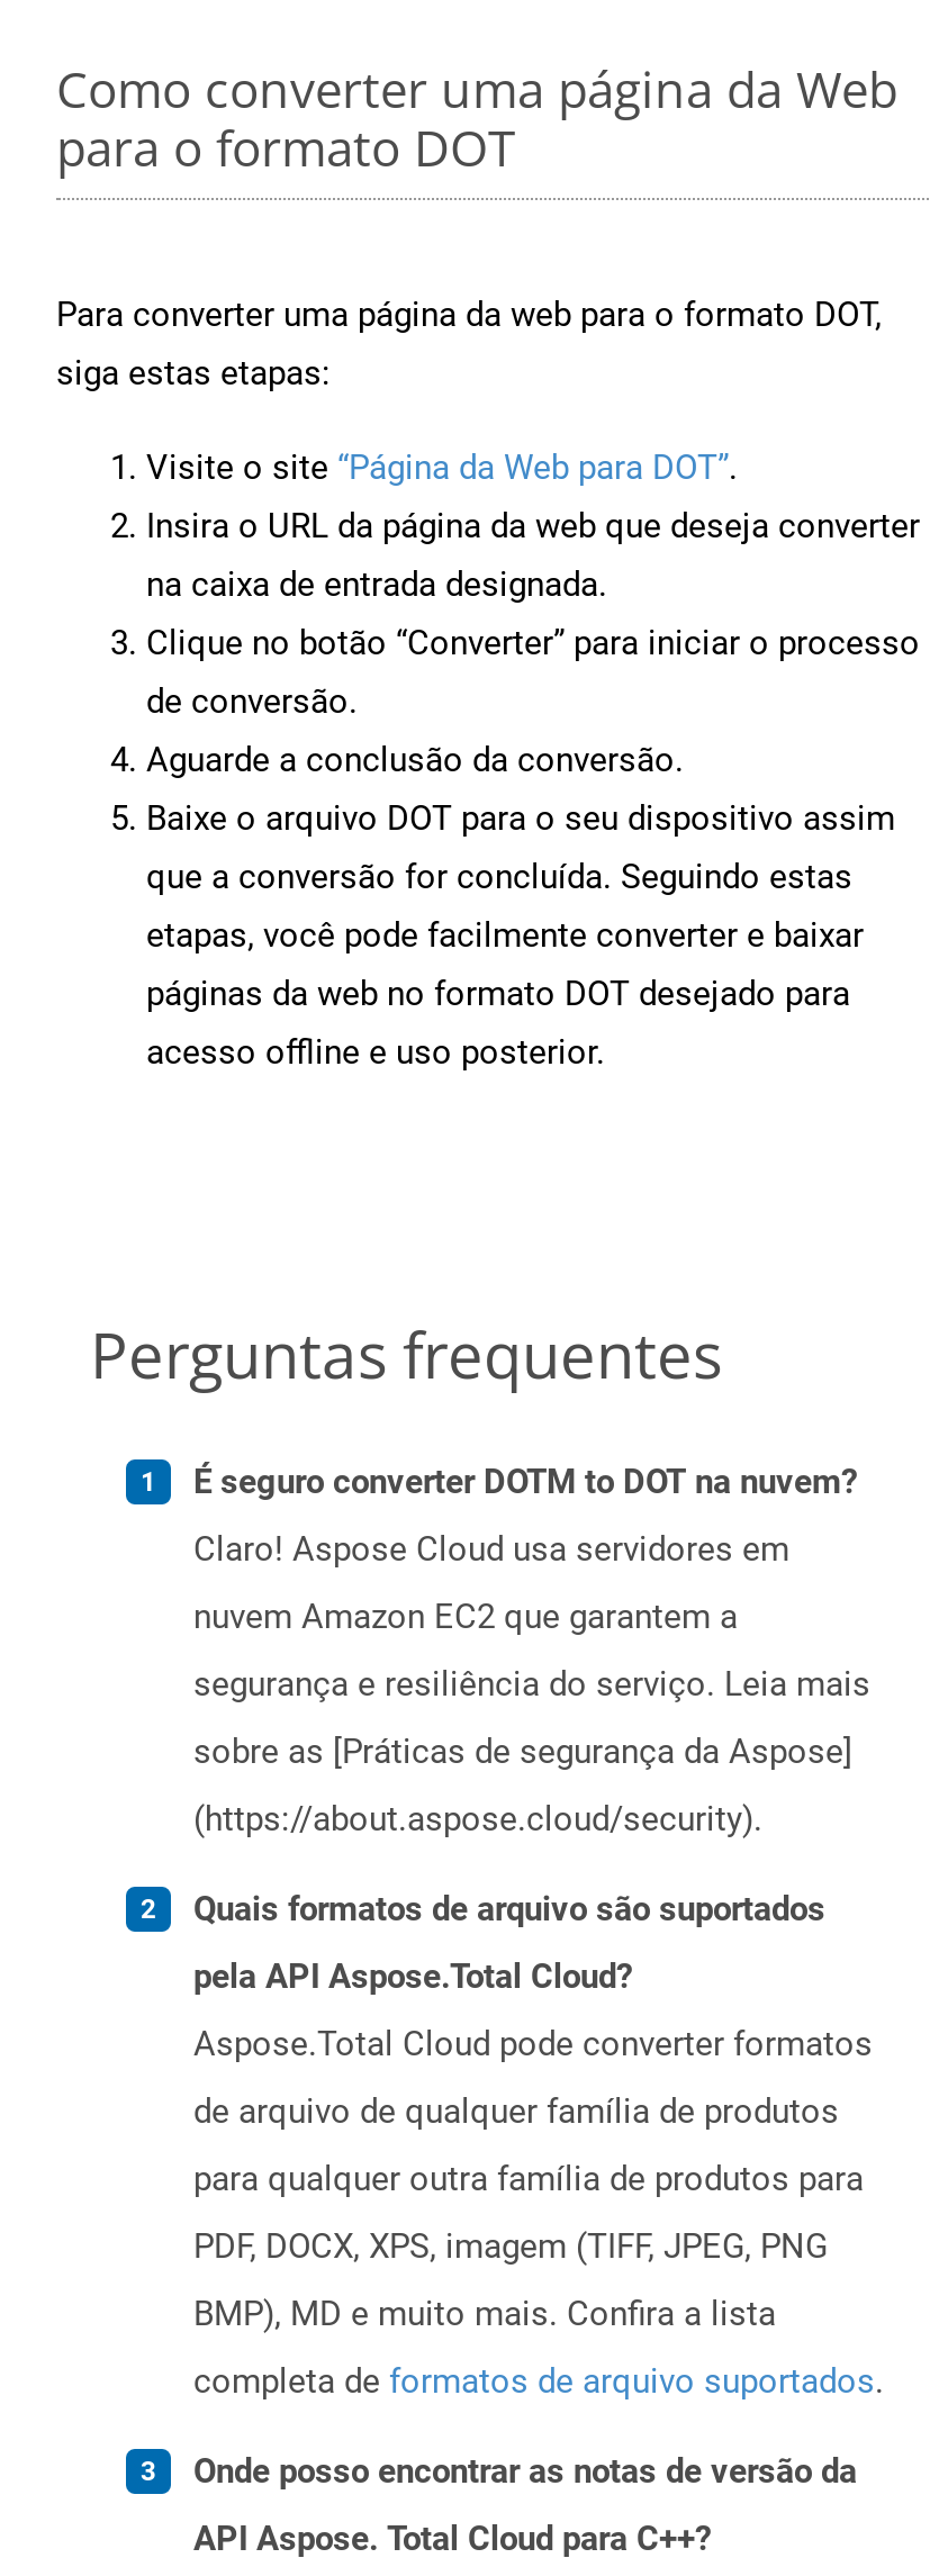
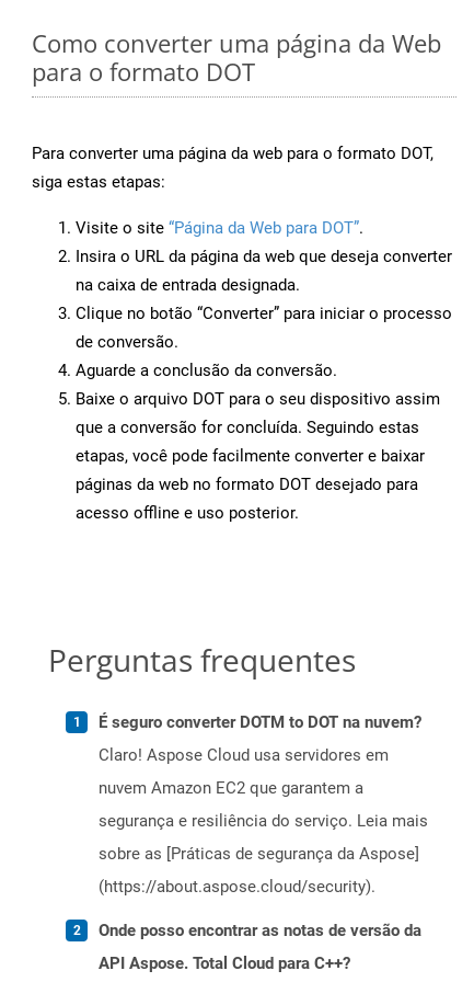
- Quais formatos de arquivo são suportados
- pela API Aspose.Total Cloud?
- Aspose.Total Cloud pode converter formatos
- de arquivo de qualquer família de produtos
- para qualquer outra família de produtos para
- PDF, DOCX, XPS, imagem (TIFF, JPEG, PNG
- BMP), MD e muito mais. Confira a lista
- completa de formatos de arquivo suportados.
